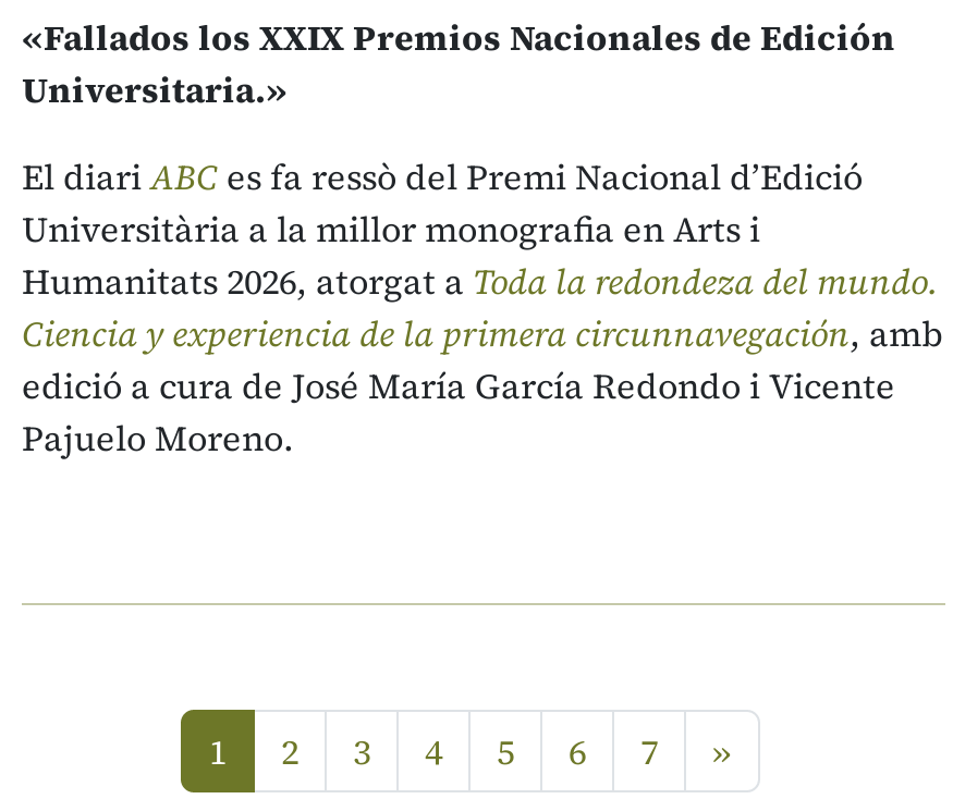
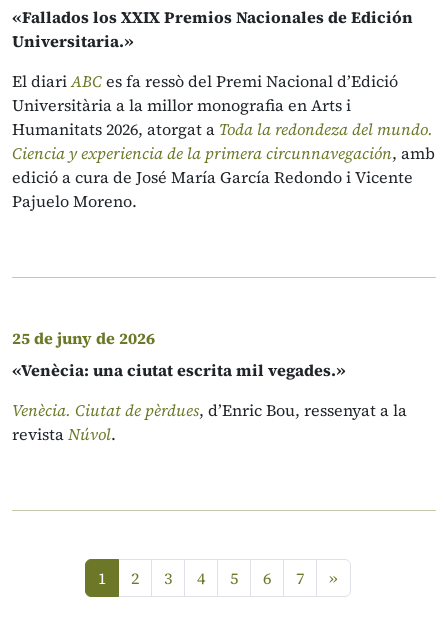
+ 25 de juny de 2026
+ «Venècia: una ciutat escrita mil vegades.»
+ Venècia. Ciutat de pèrdues, d’Enric Bou, ressenyat a la
+ revista Núvol.
